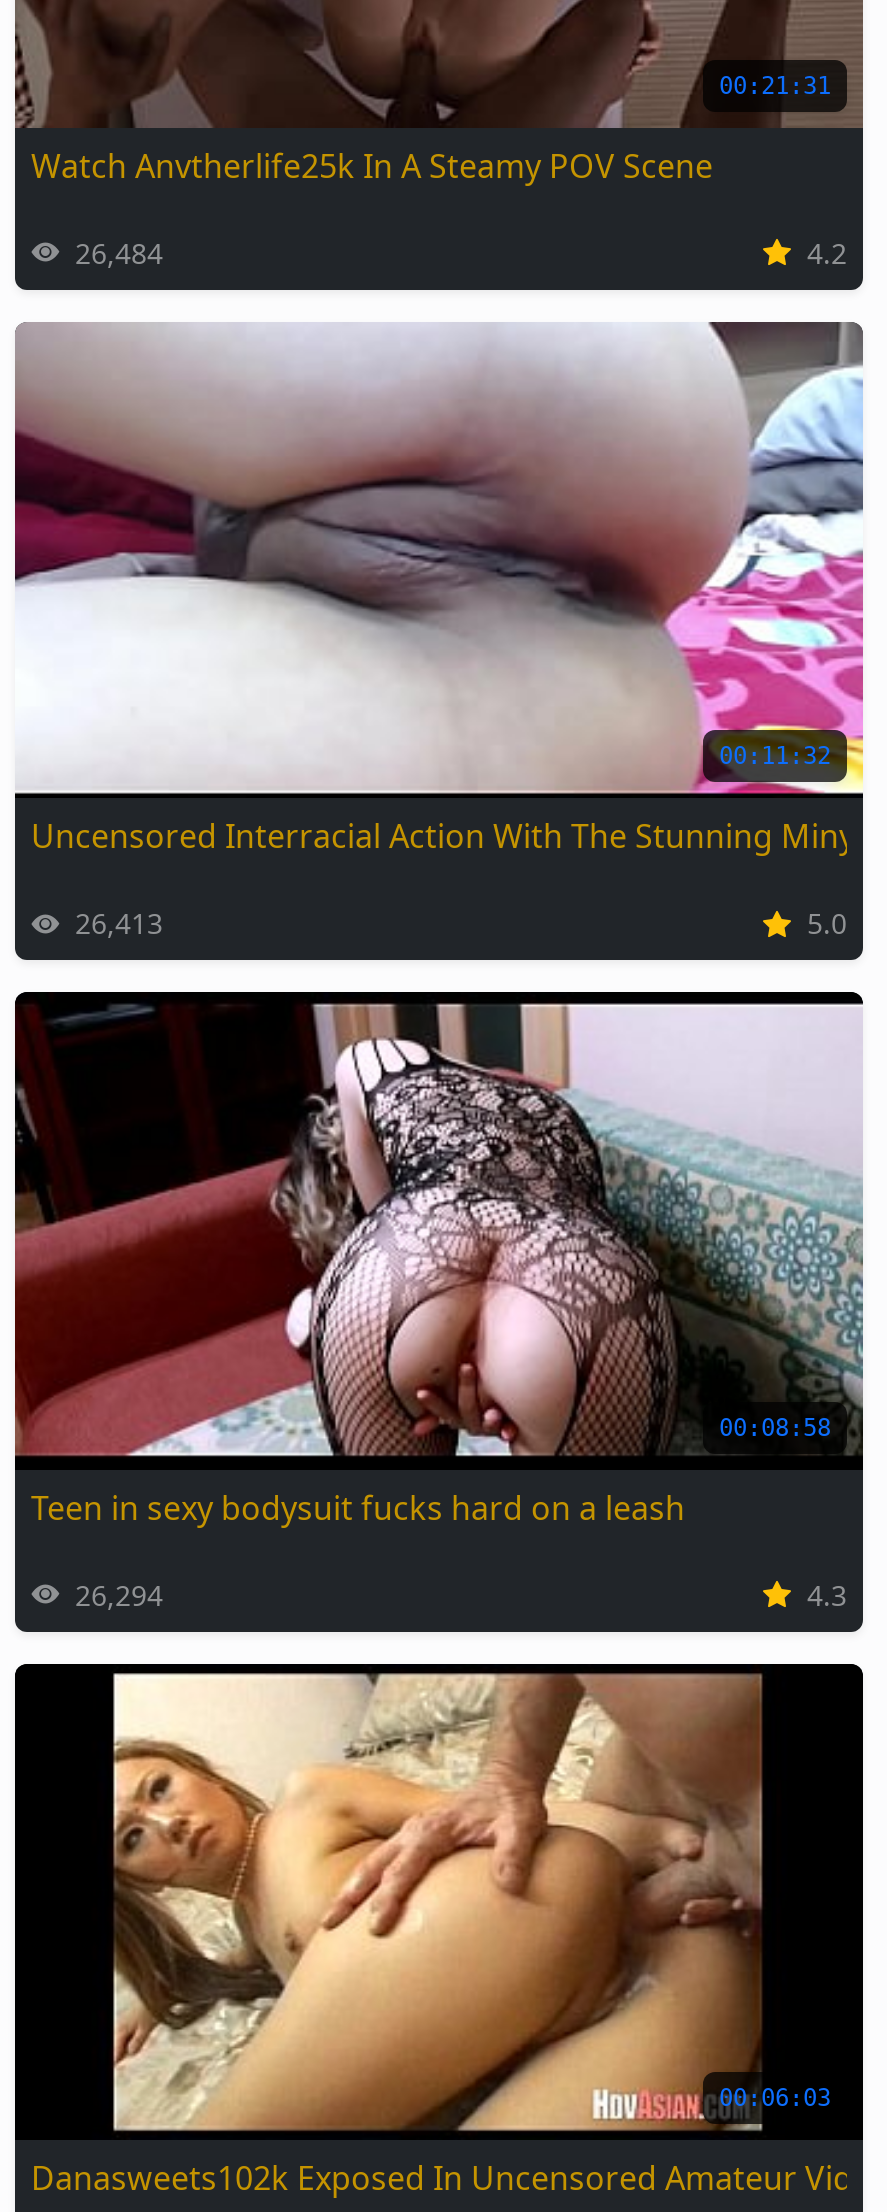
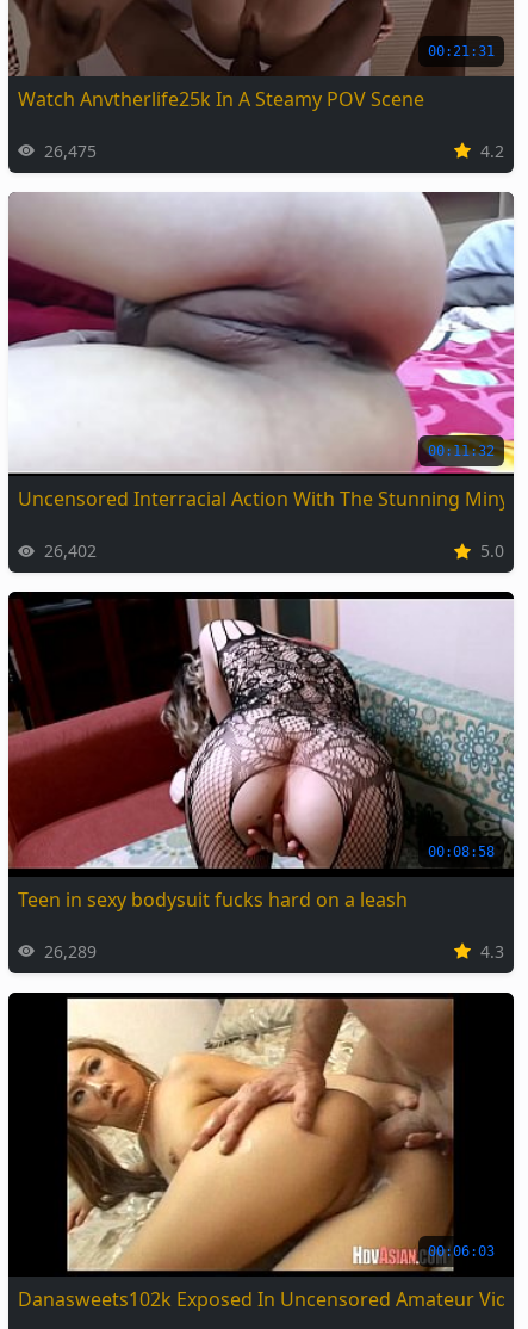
- 26,484
+ 26,475

- 26,413
+ 26,402

- 26,294
+ 26,289
